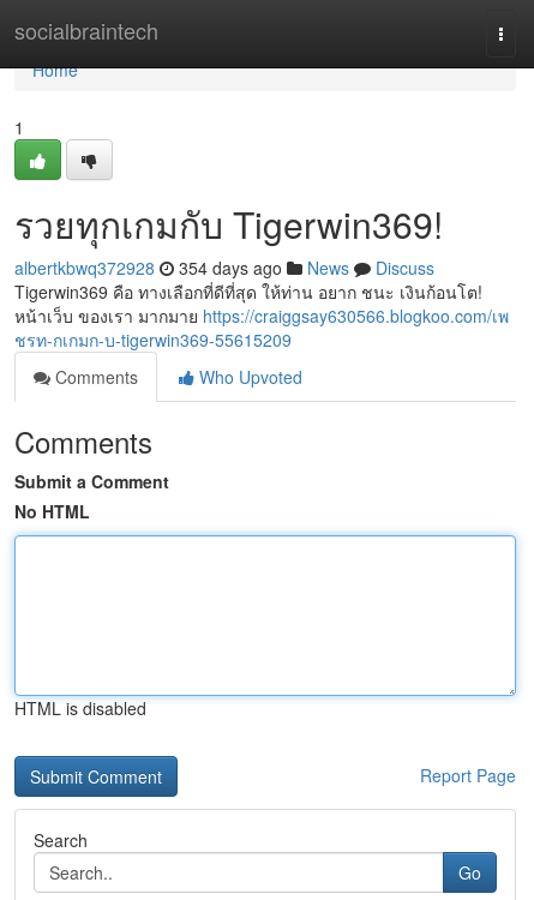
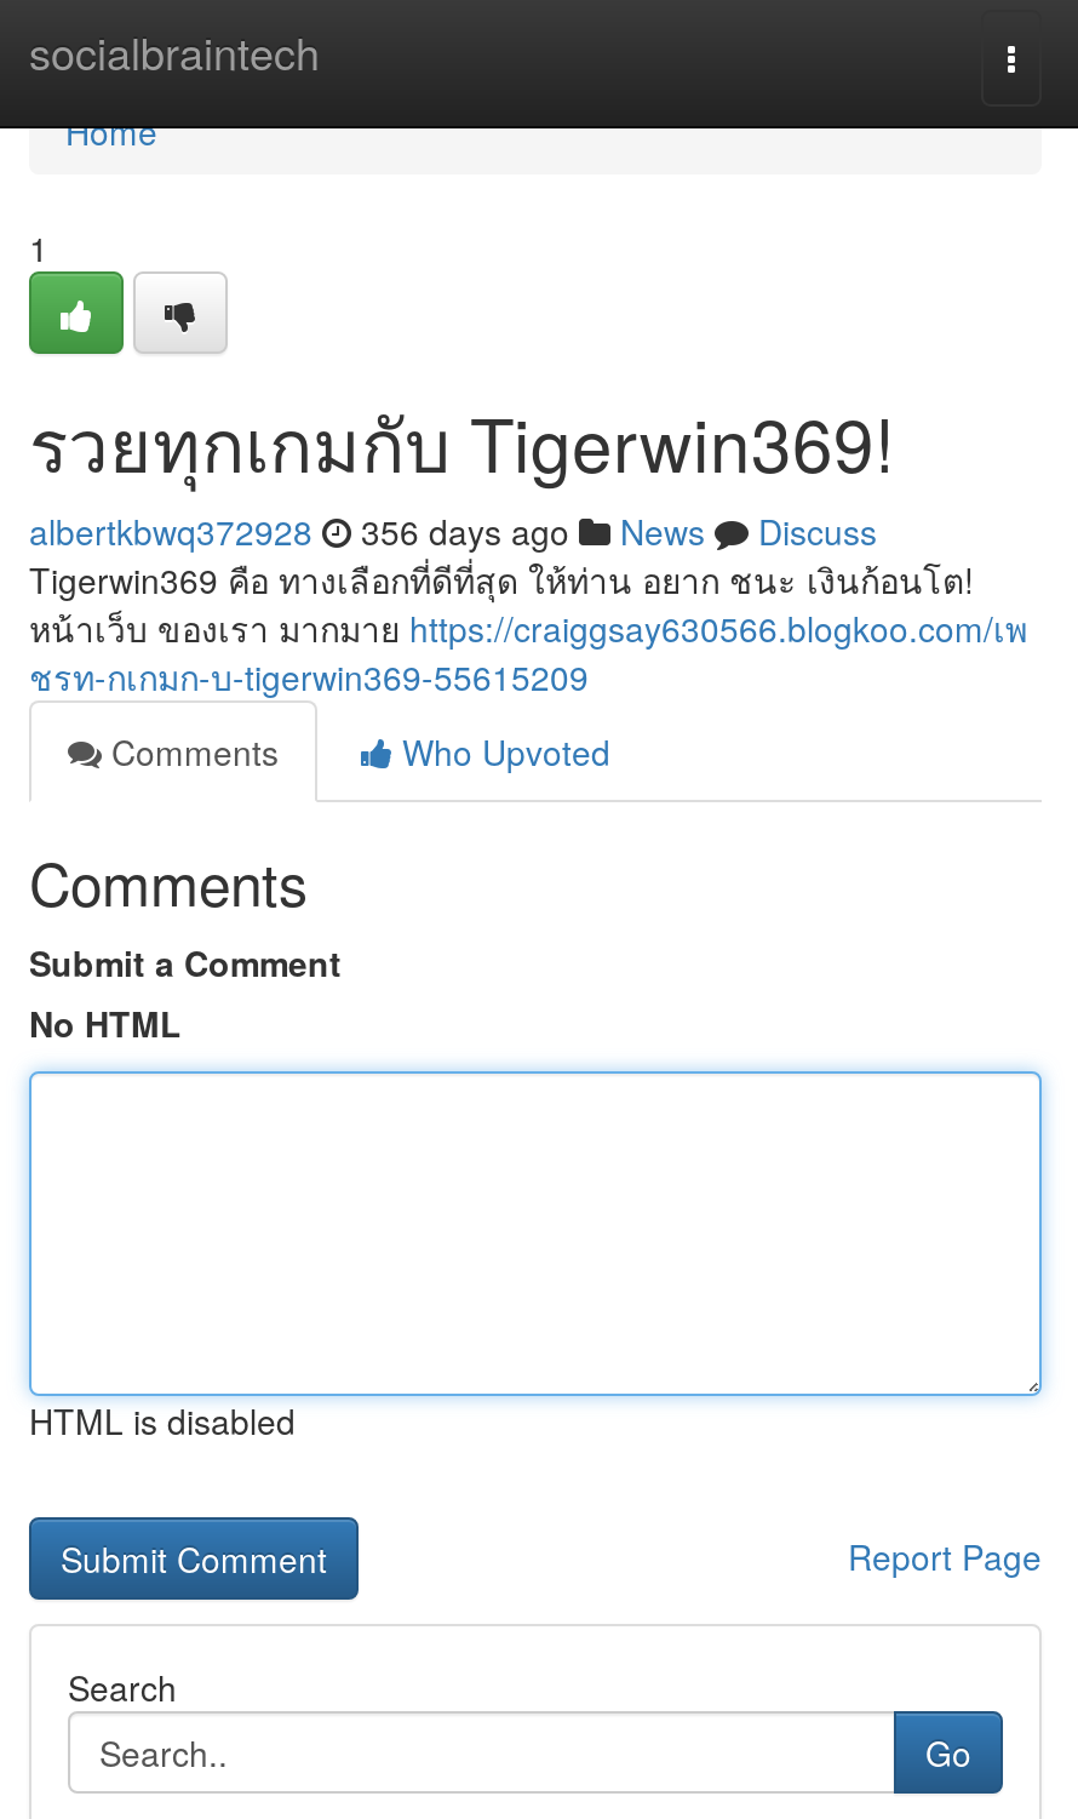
- albertkbwq372928 354 days ago News Discuss
+ albertkbwq372928 356 days ago News Discuss
